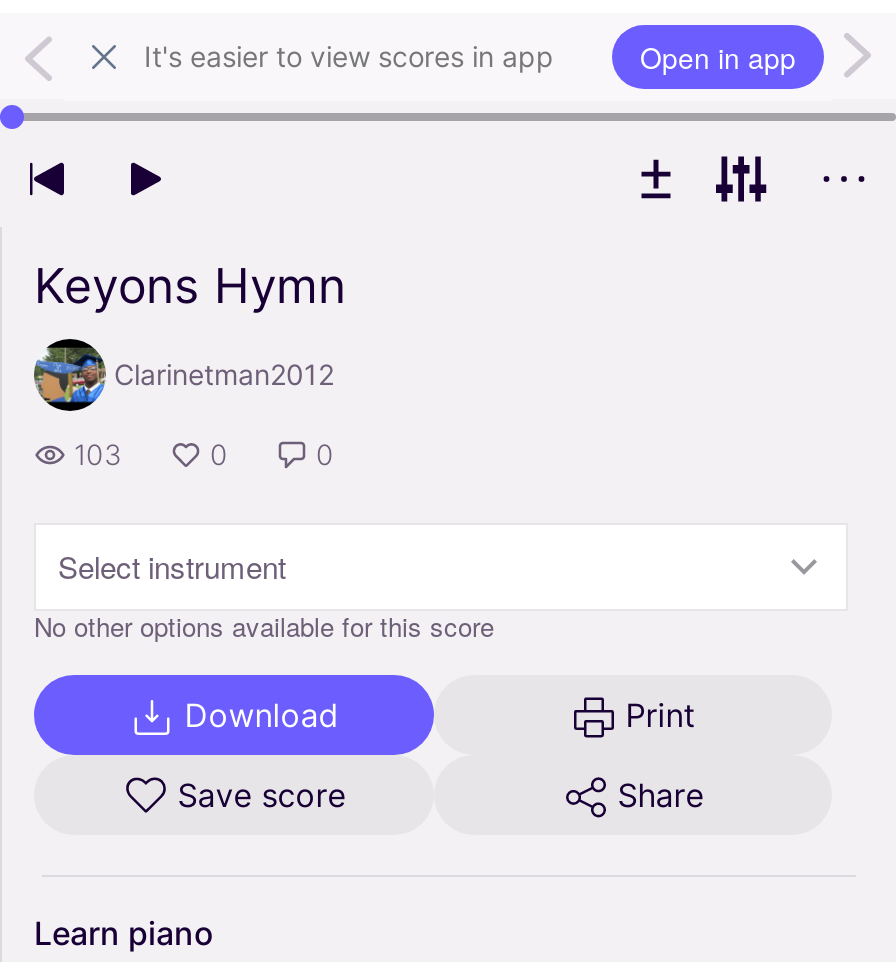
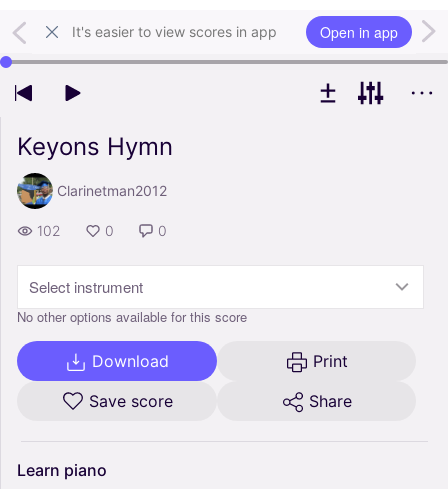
- 103
+ 102
